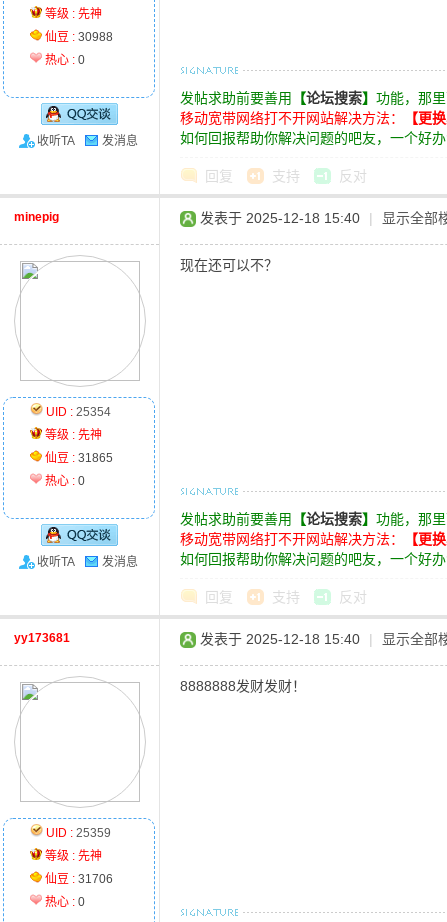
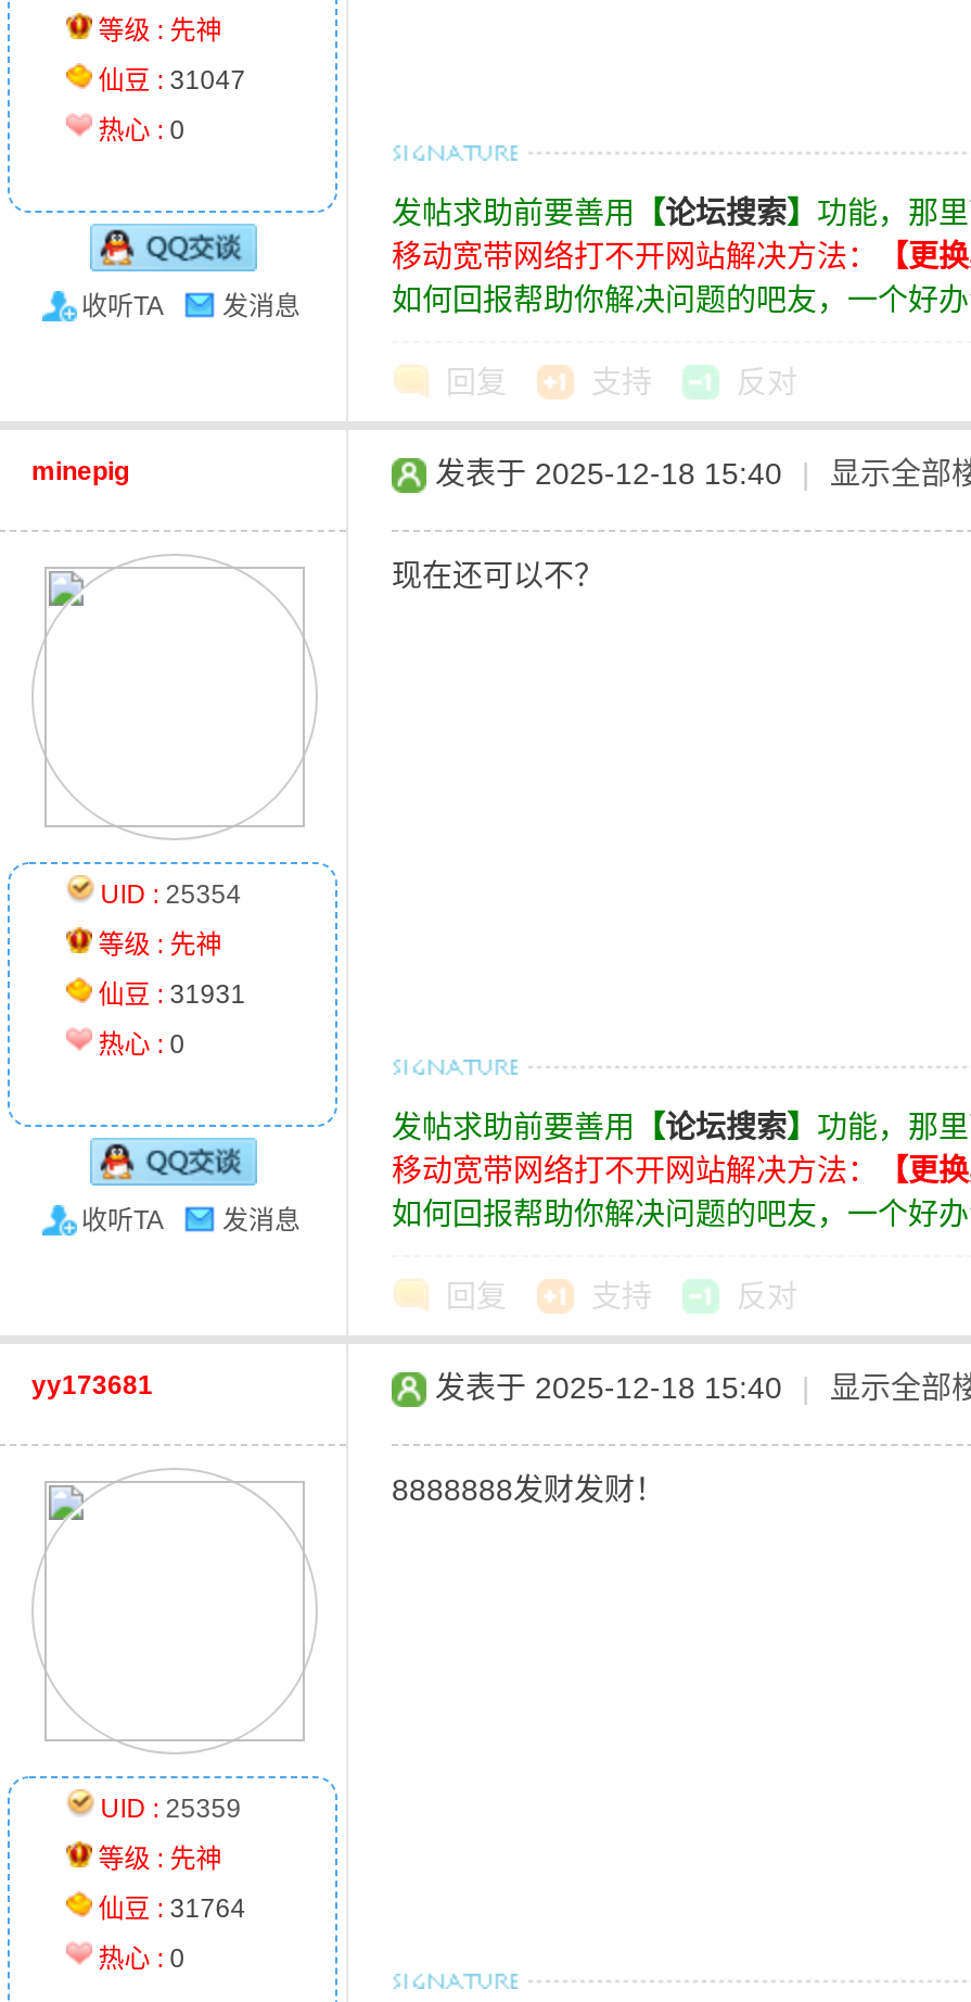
- 仙豆 : 30988
+ 仙豆 : 31047

- 仙豆 : 31865
+ 仙豆 : 31931

- 仙豆 : 31706
+ 仙豆 : 31764
